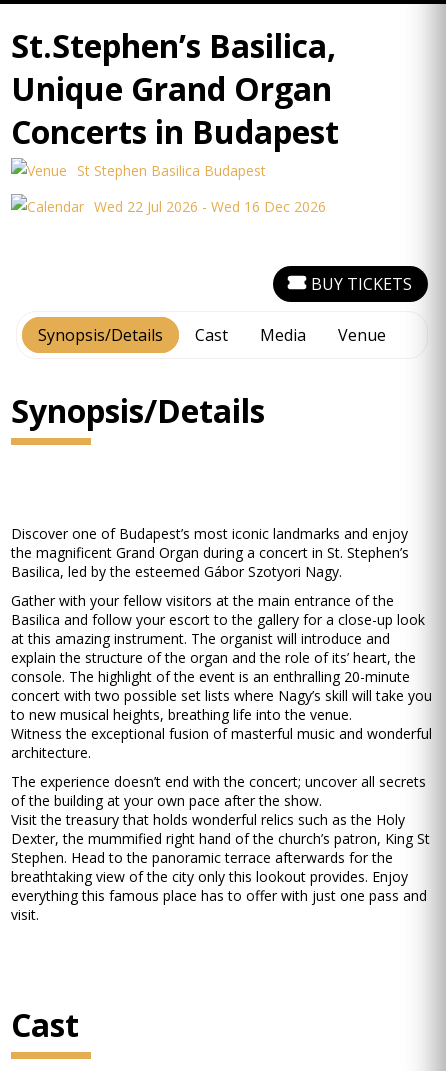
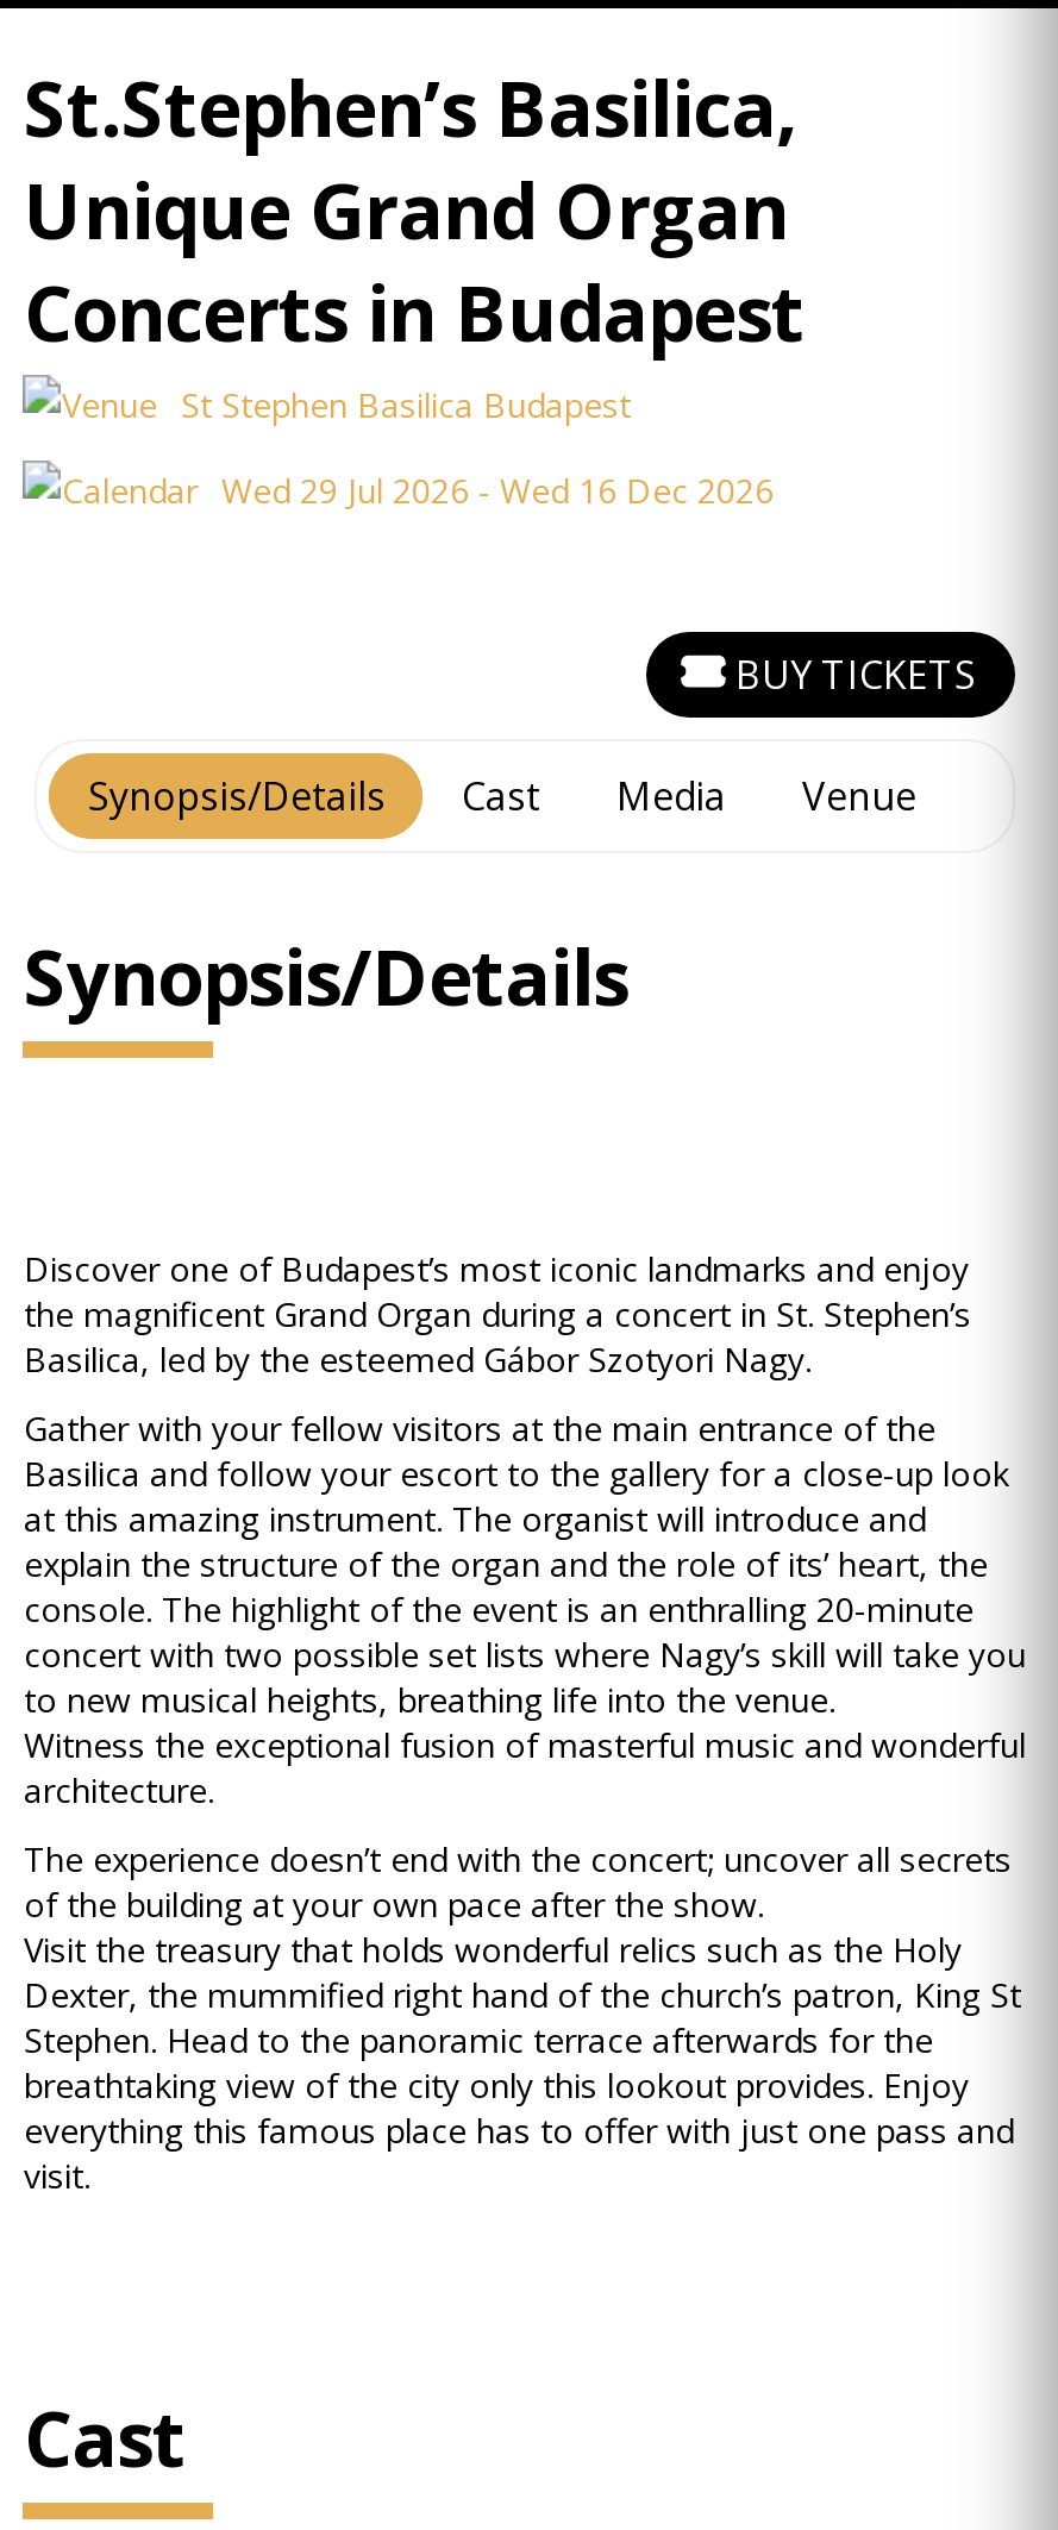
- Wed 22 Jul 2026 - Wed 16 Dec 2026
+ Wed 29 Jul 2026 - Wed 16 Dec 2026
